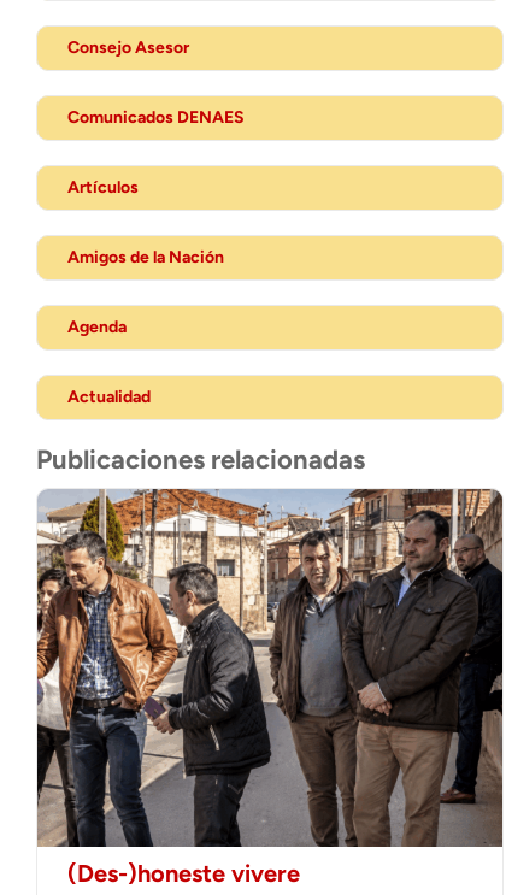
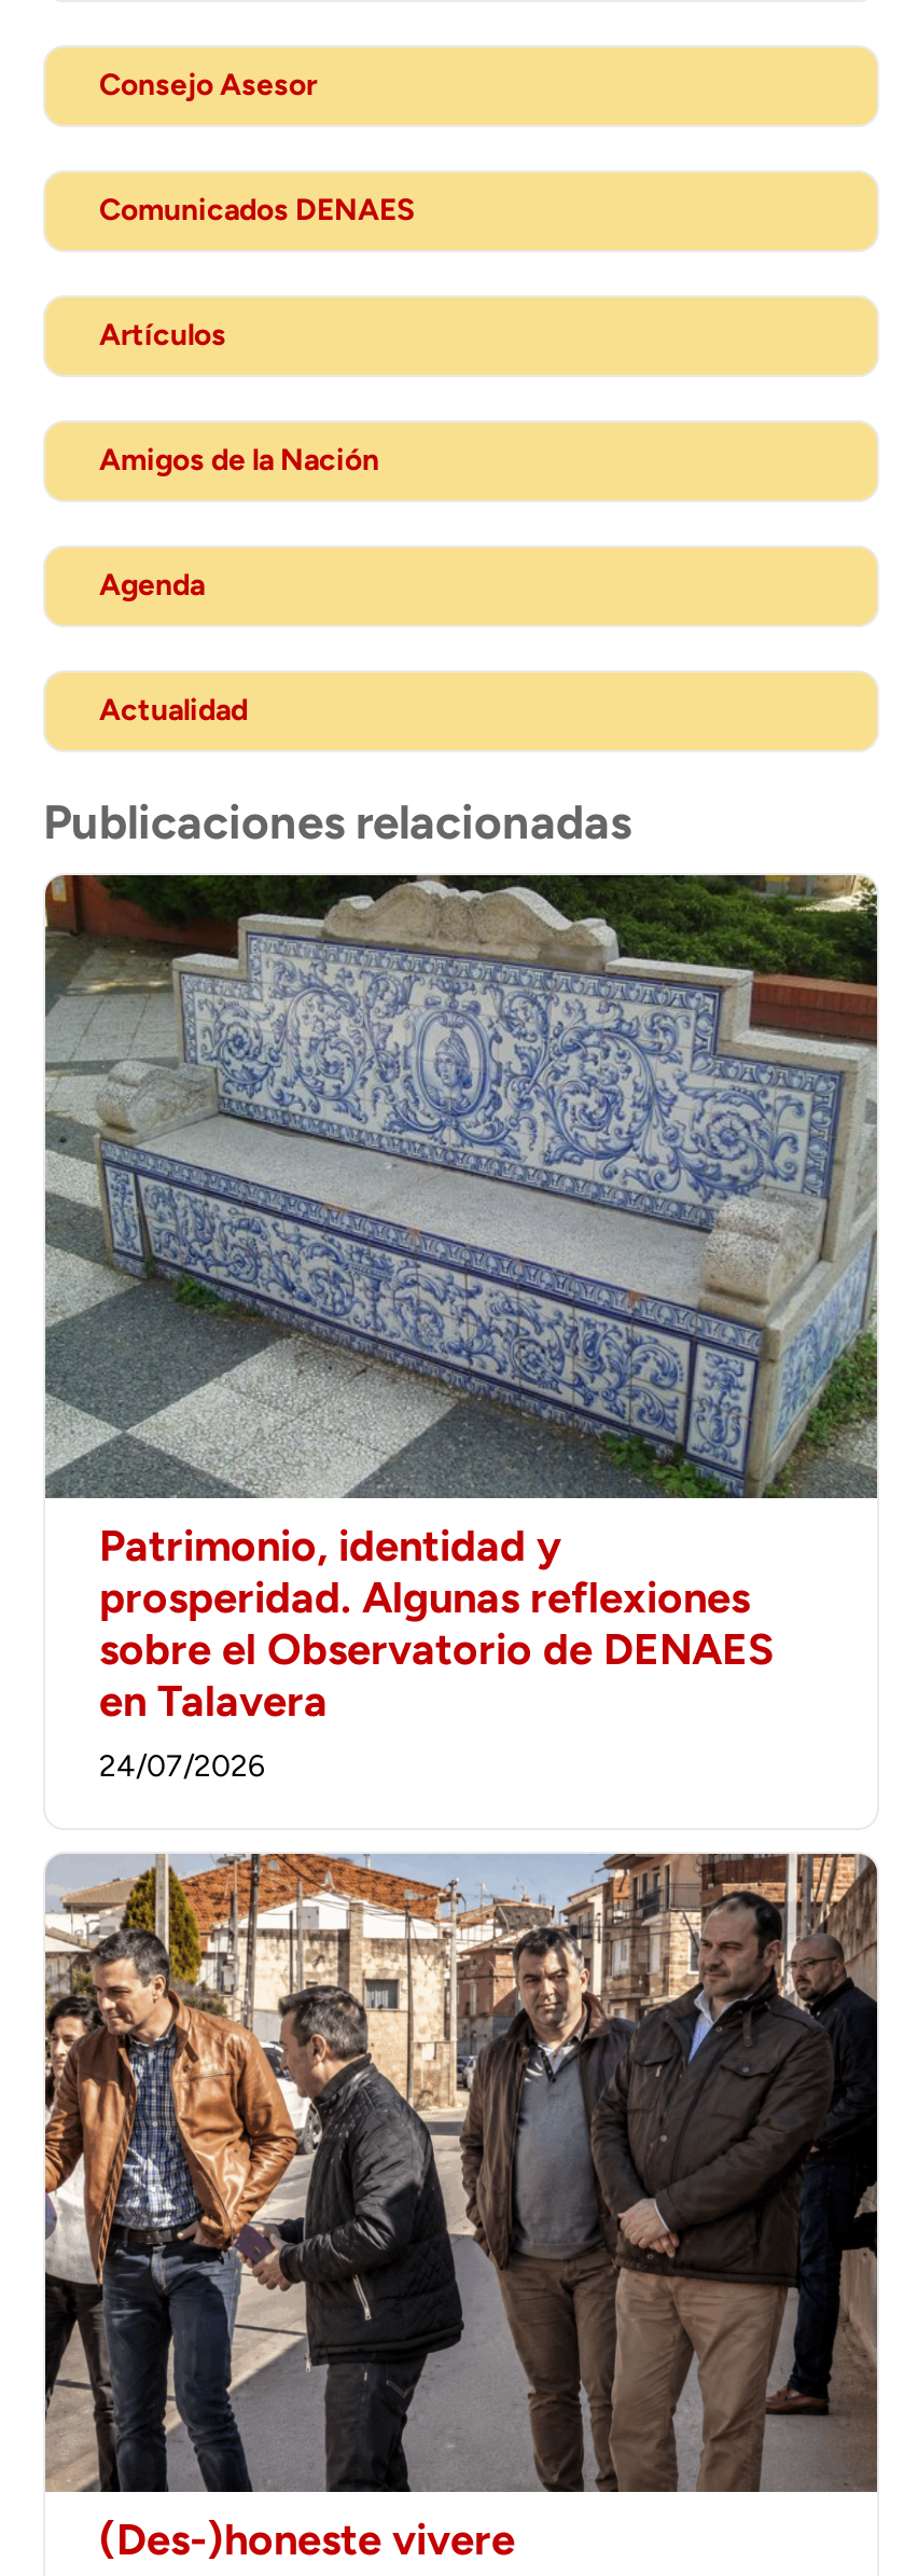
+ [image]
+ Patrimonio, identidad y
+ prosperidad. Algunas reflexiones
+ sobre el Observatorio de DENAES
+ en Talavera
+ 24/07/2026
